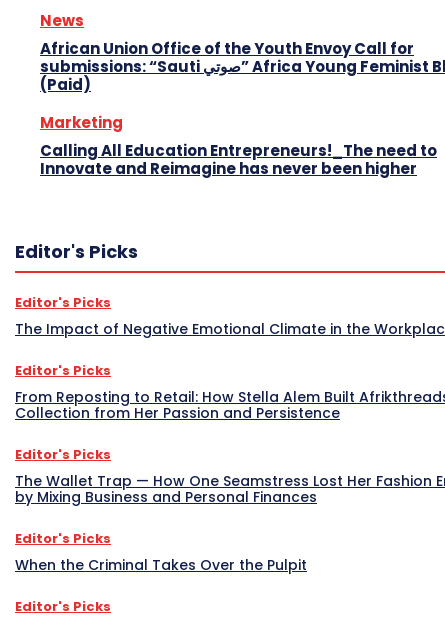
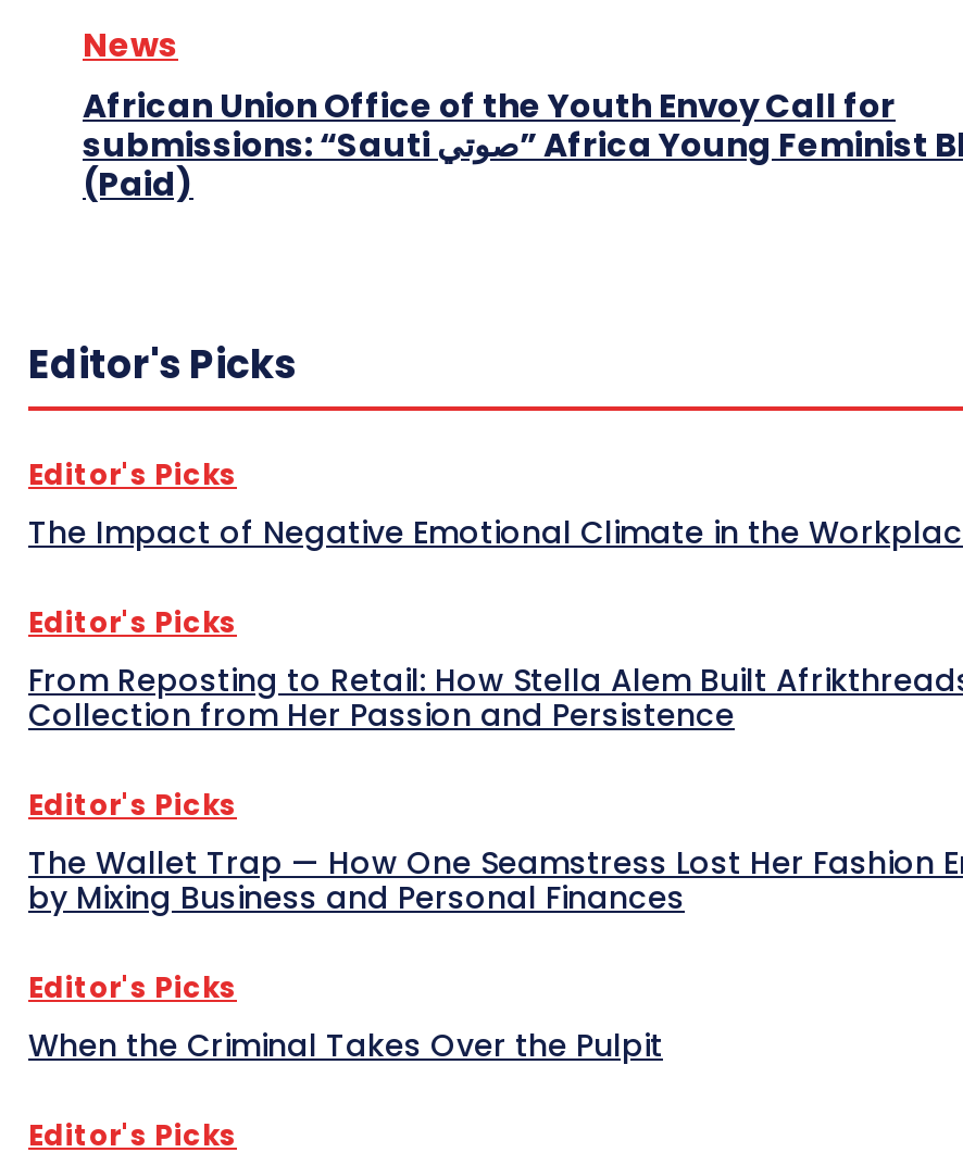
- Marketing
- Calling All Education Entrepreneurs!_The need to
- Innovate and Reimagine has never been higher
